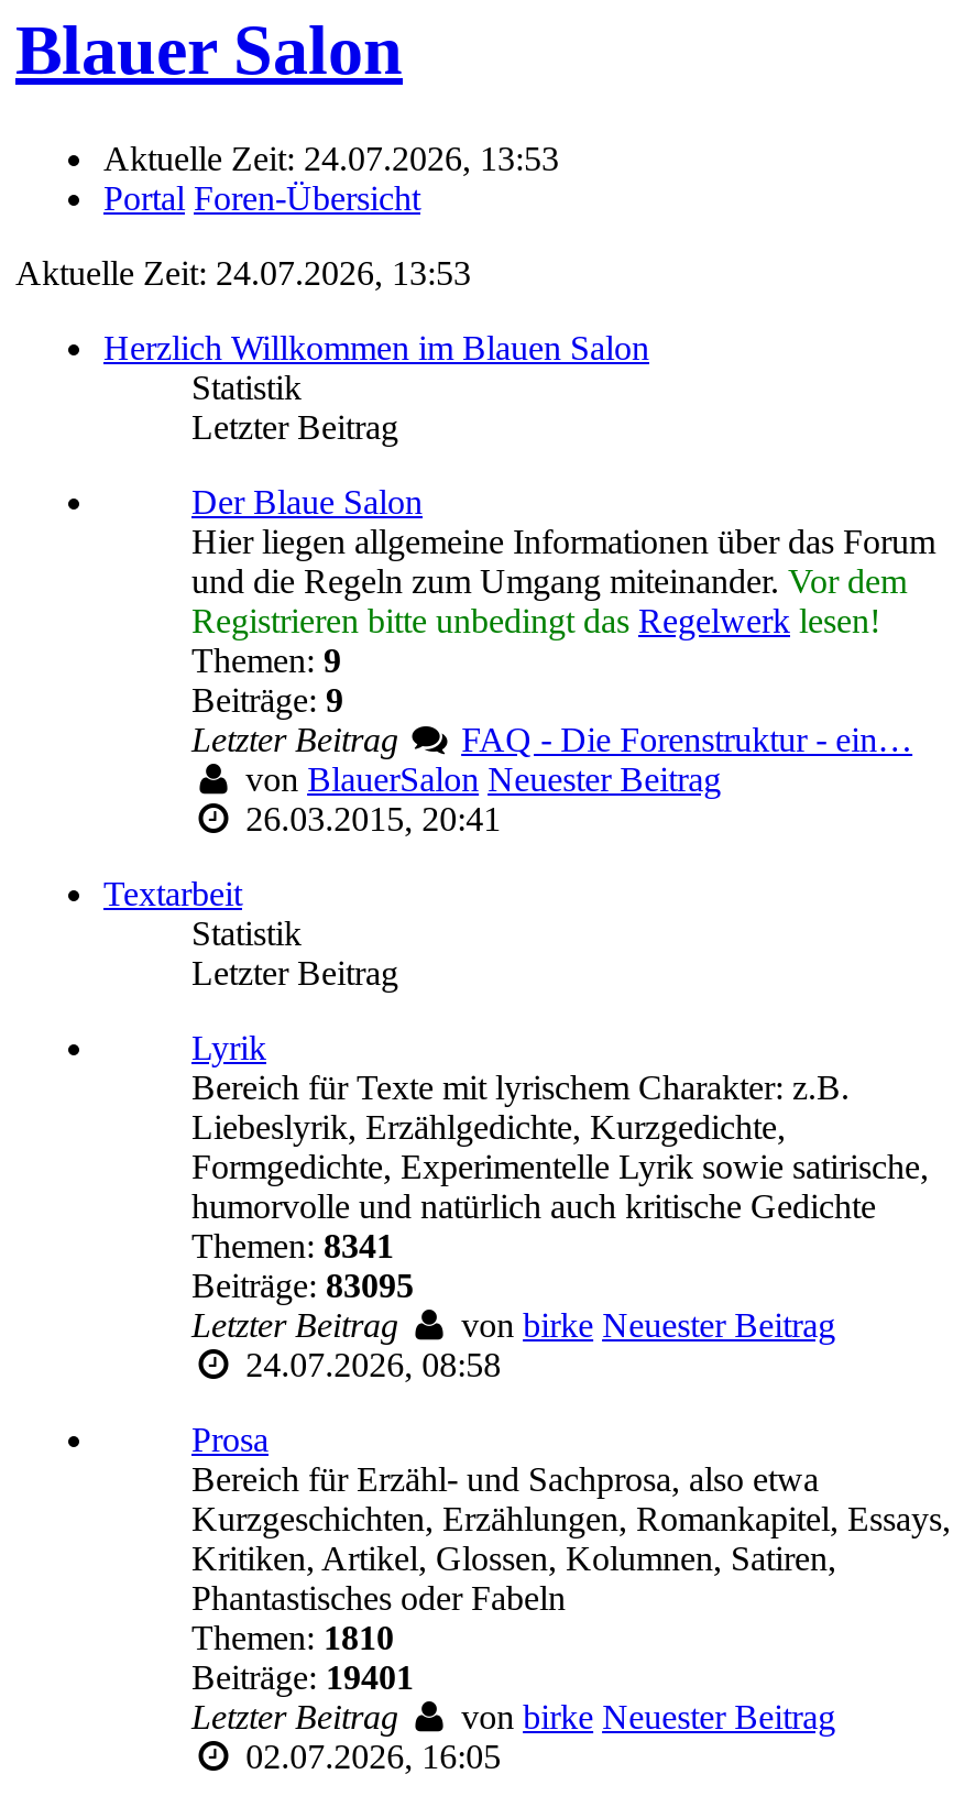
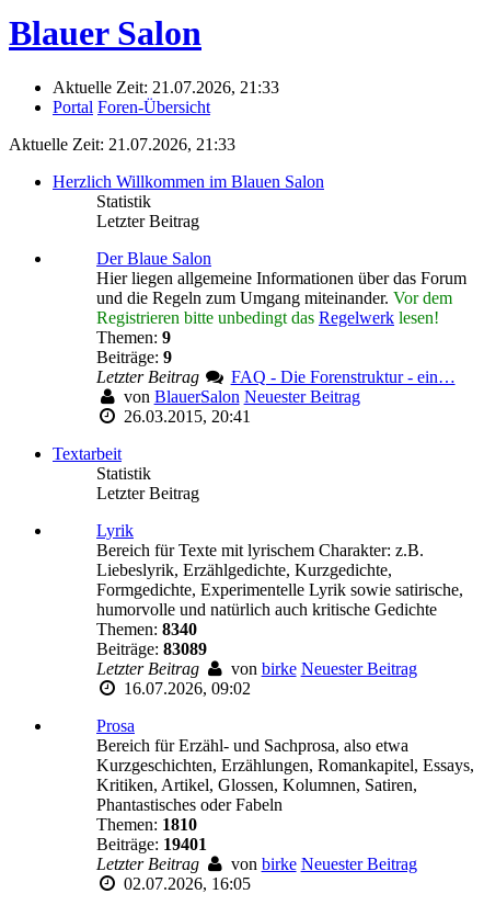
- Aktuelle Zeit: 24.07.2026, 13:53
+ Aktuelle Zeit: 21.07.2026, 21:33

- Aktuelle Zeit: 24.07.2026, 13:53
+ Aktuelle Zeit: 21.07.2026, 21:33

- Themen: 8341
+ Themen: 8340

- Beiträge: 83095
+ Beiträge: 83089

- 24.07.2026, 08:58
+ 16.07.2026, 09:02
